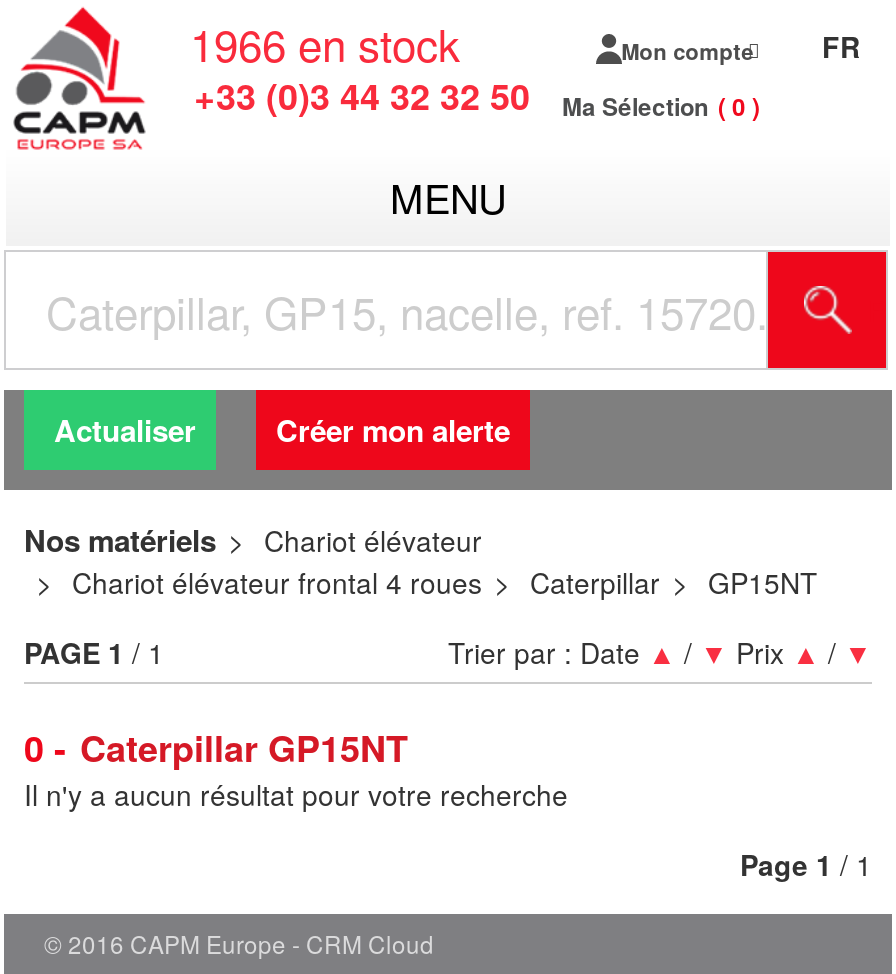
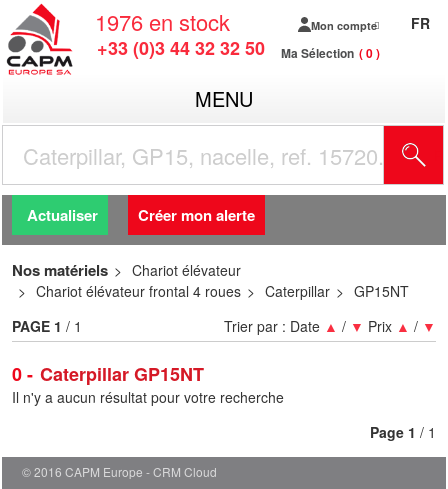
- 1966 en stock
+ 1976 en stock
